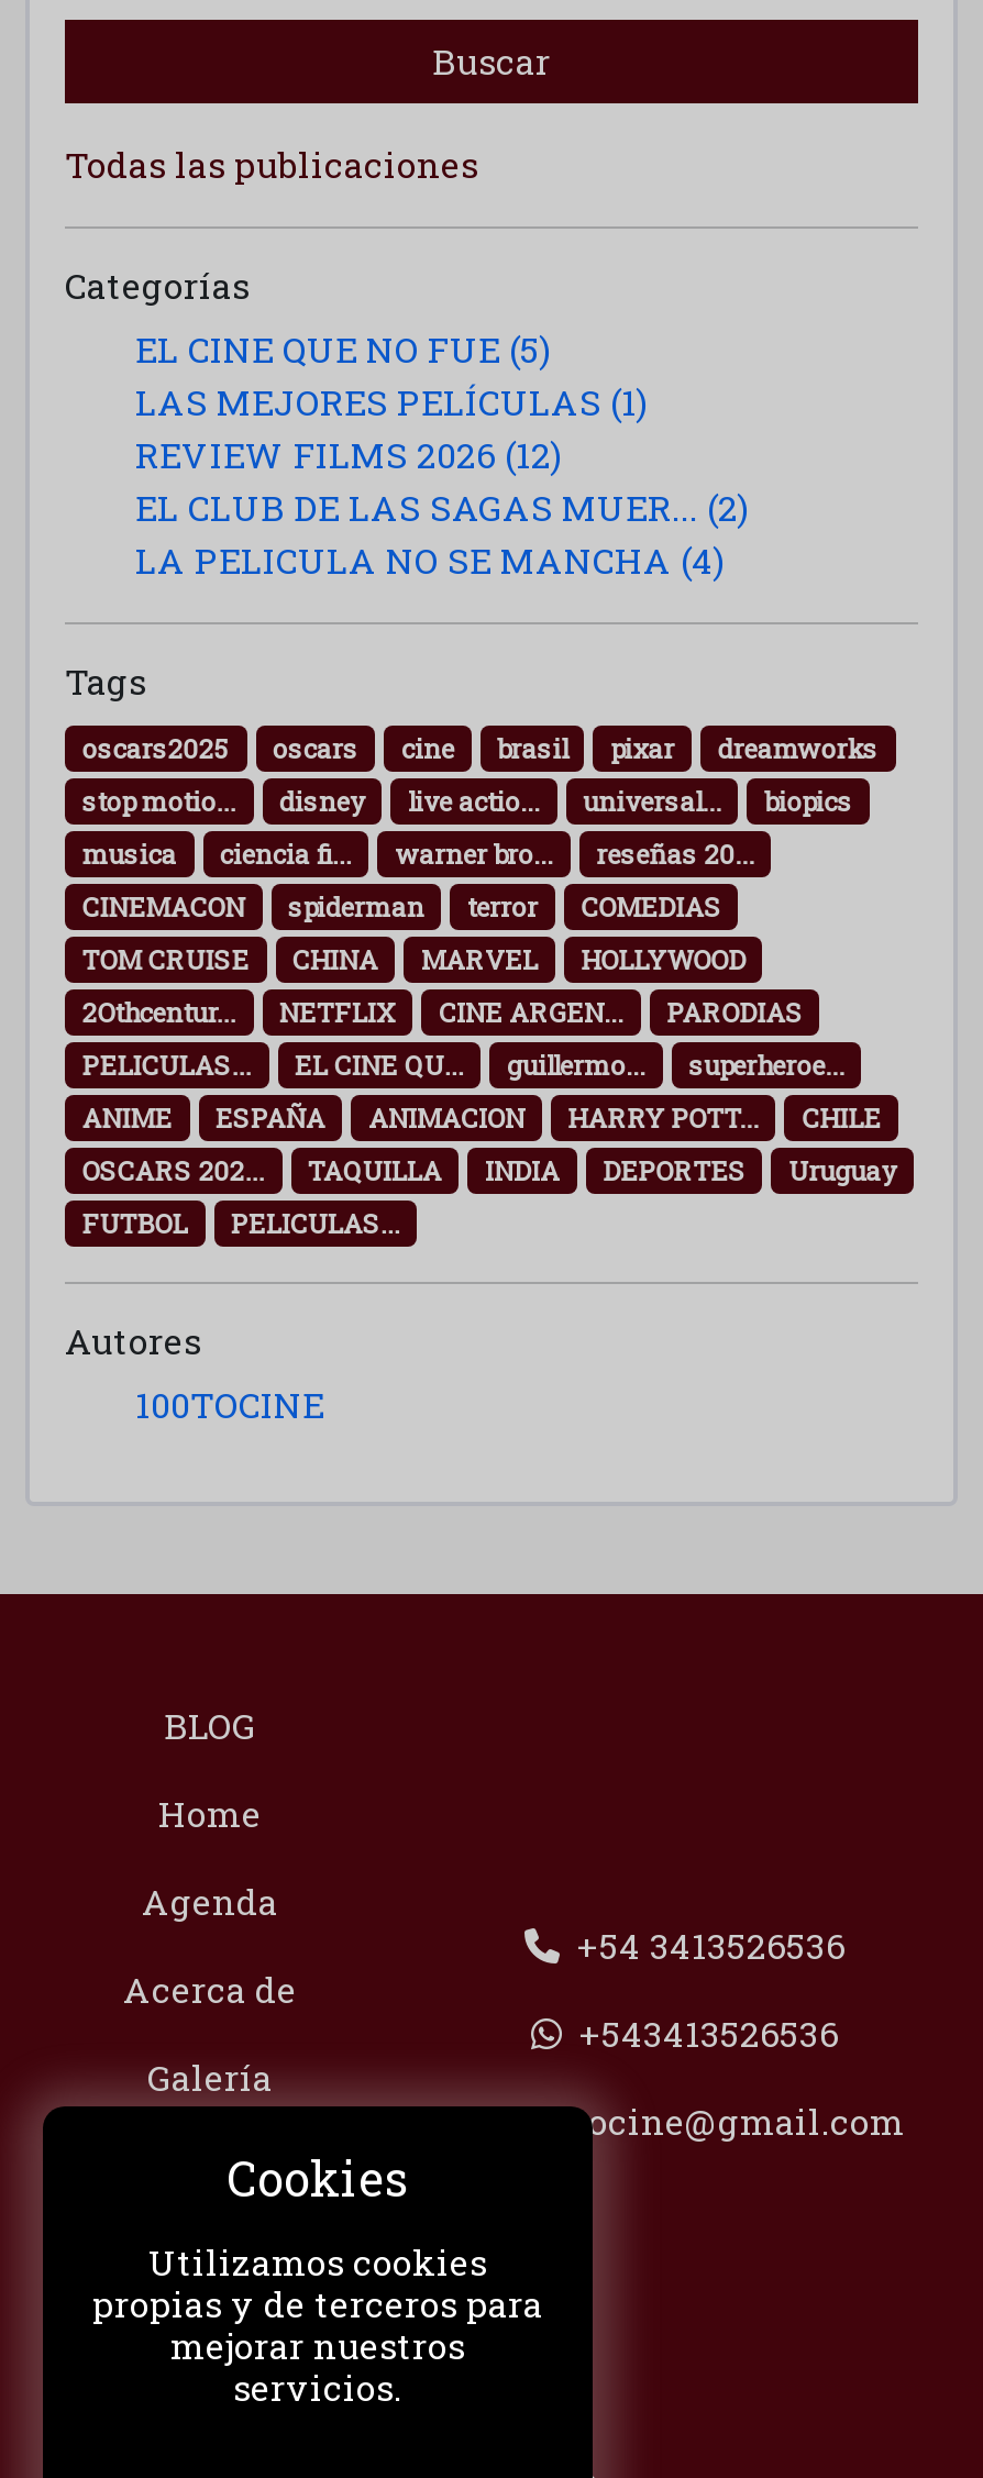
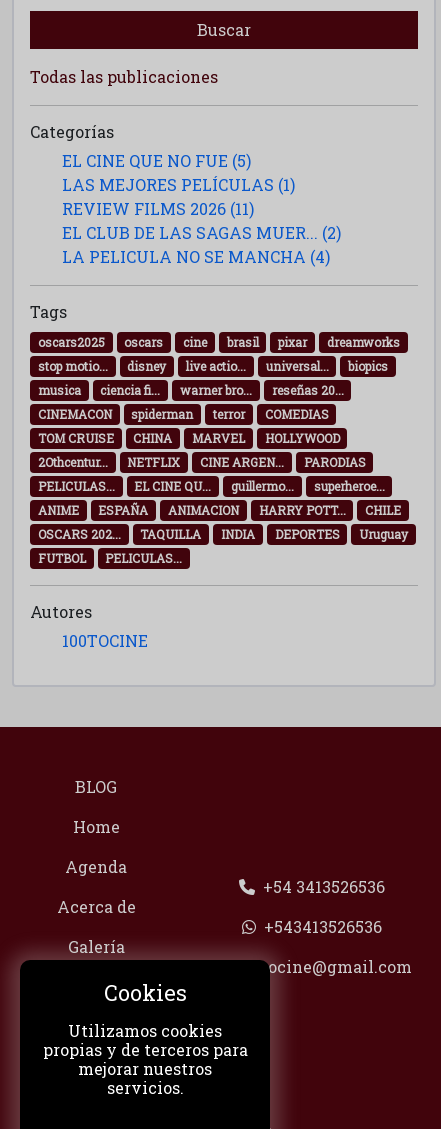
- REVIEW FILMS 2026 (12)
+ REVIEW FILMS 2026 (11)
